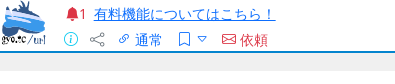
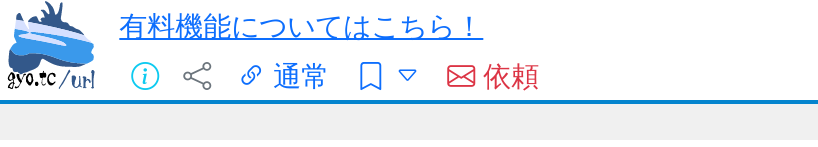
- 1 有料機能についてはこちら！
+ 有料機能についてはこちら！
